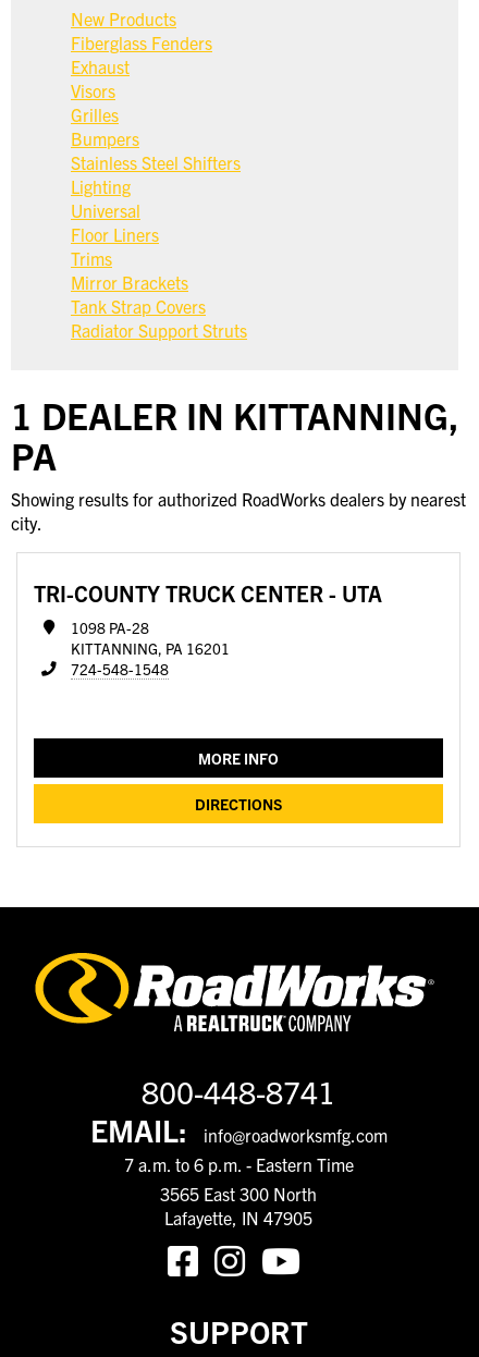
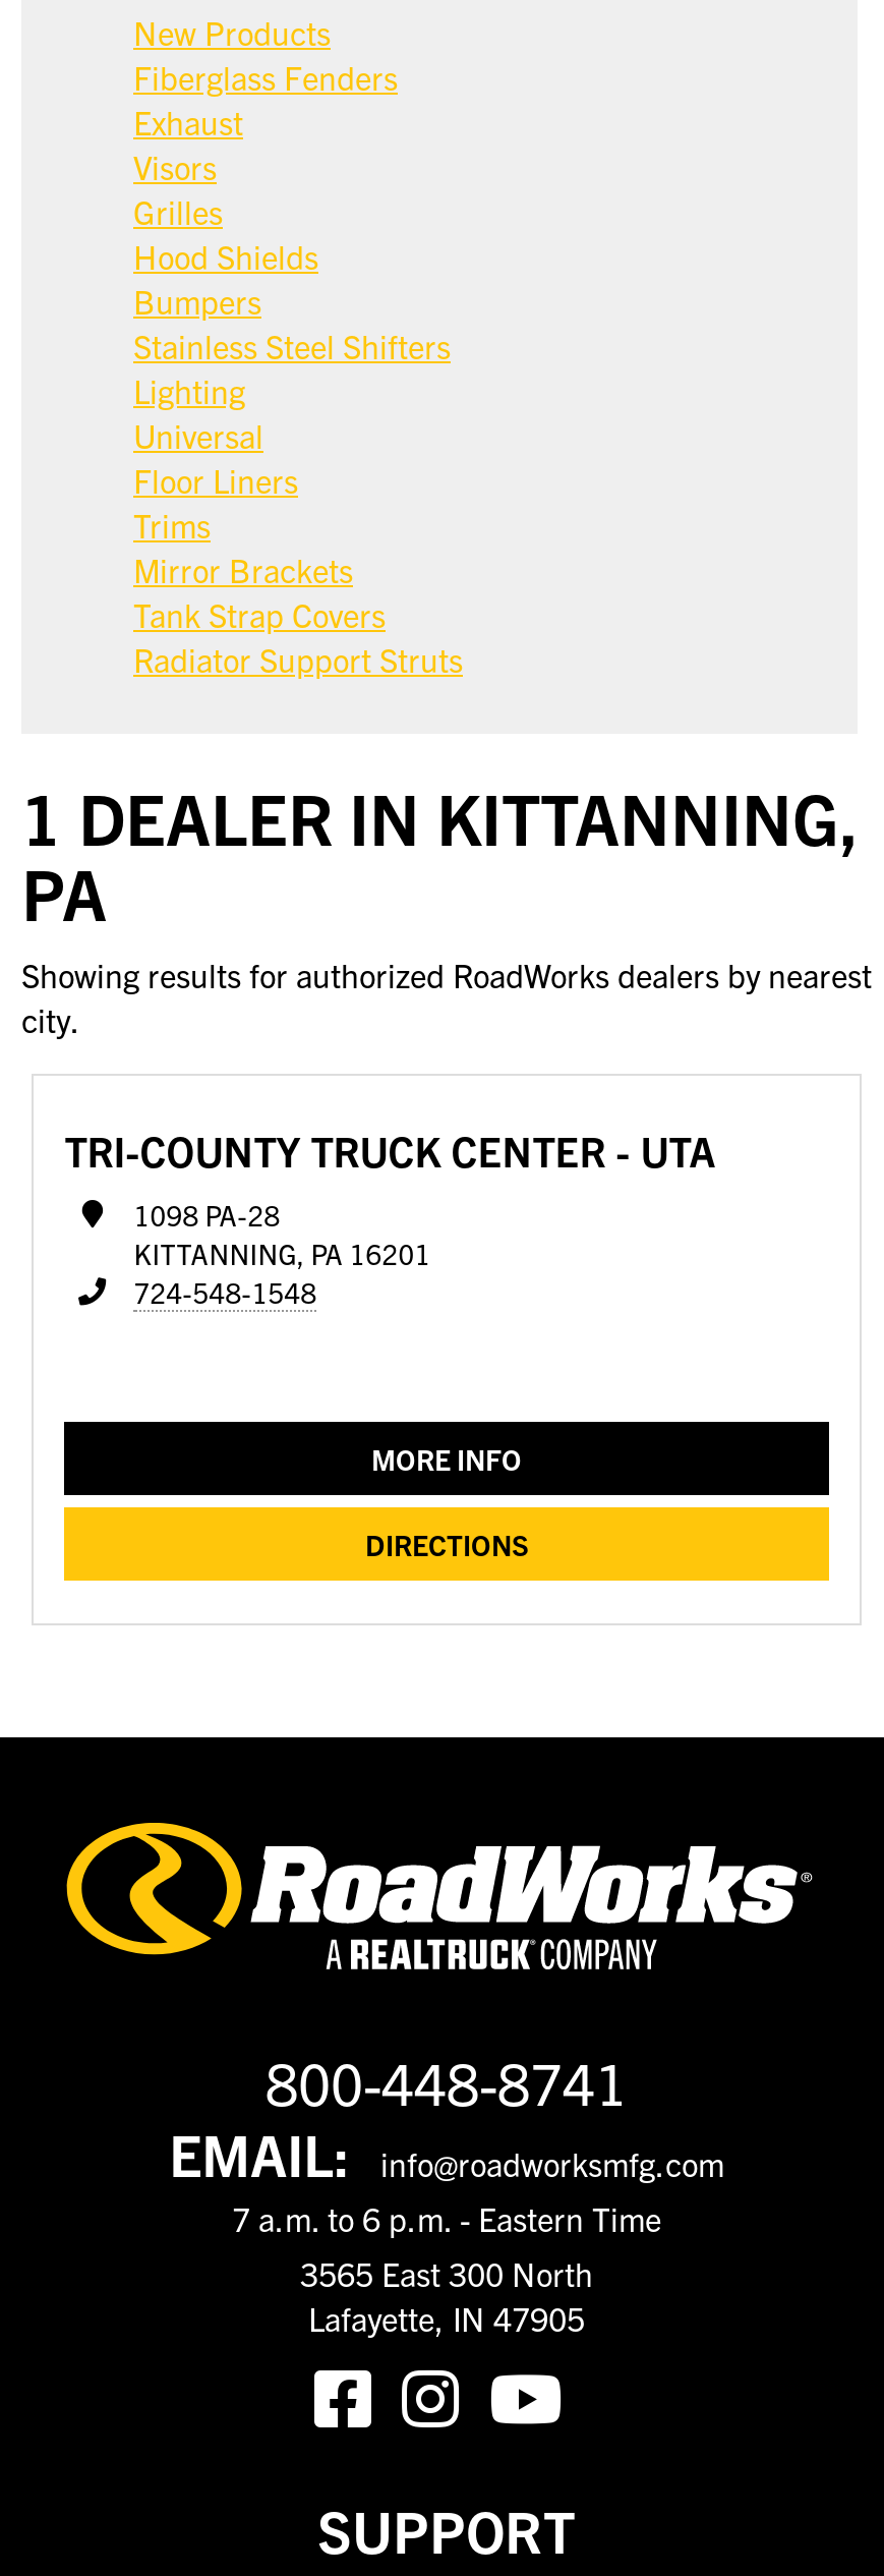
+ Hood Shields
